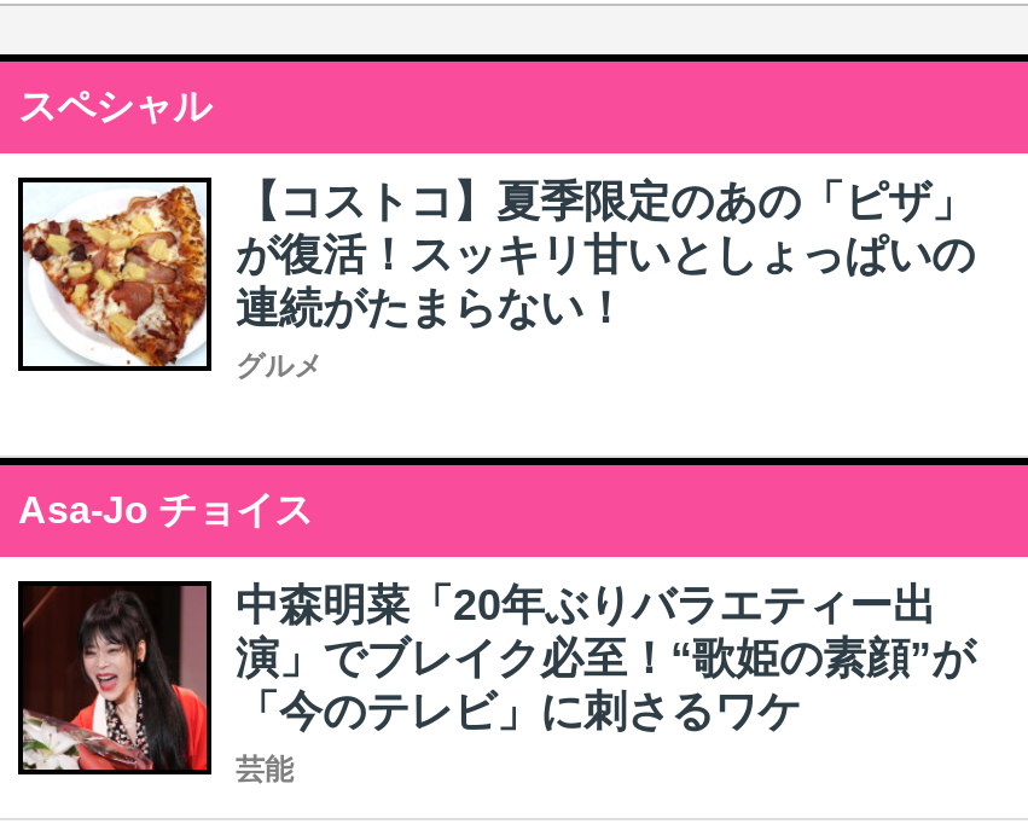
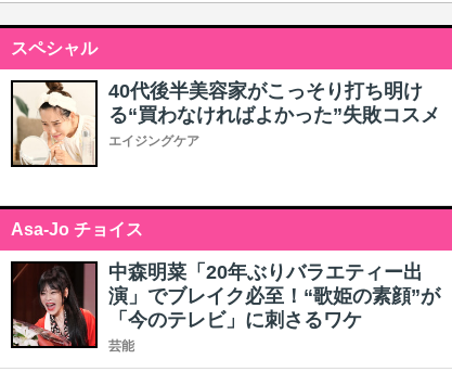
- [image]
- 【コストコ】夏季限定のあの「ピザ」
- が復活！スッキリ甘いとしょっぱいの
- 連続がたまらない！
- グルメ
+ [image]
+ 40代後半美容家がこっそり打ち明け
+ る“買わなければよかった”失敗コスメ
+ エイジングケア
